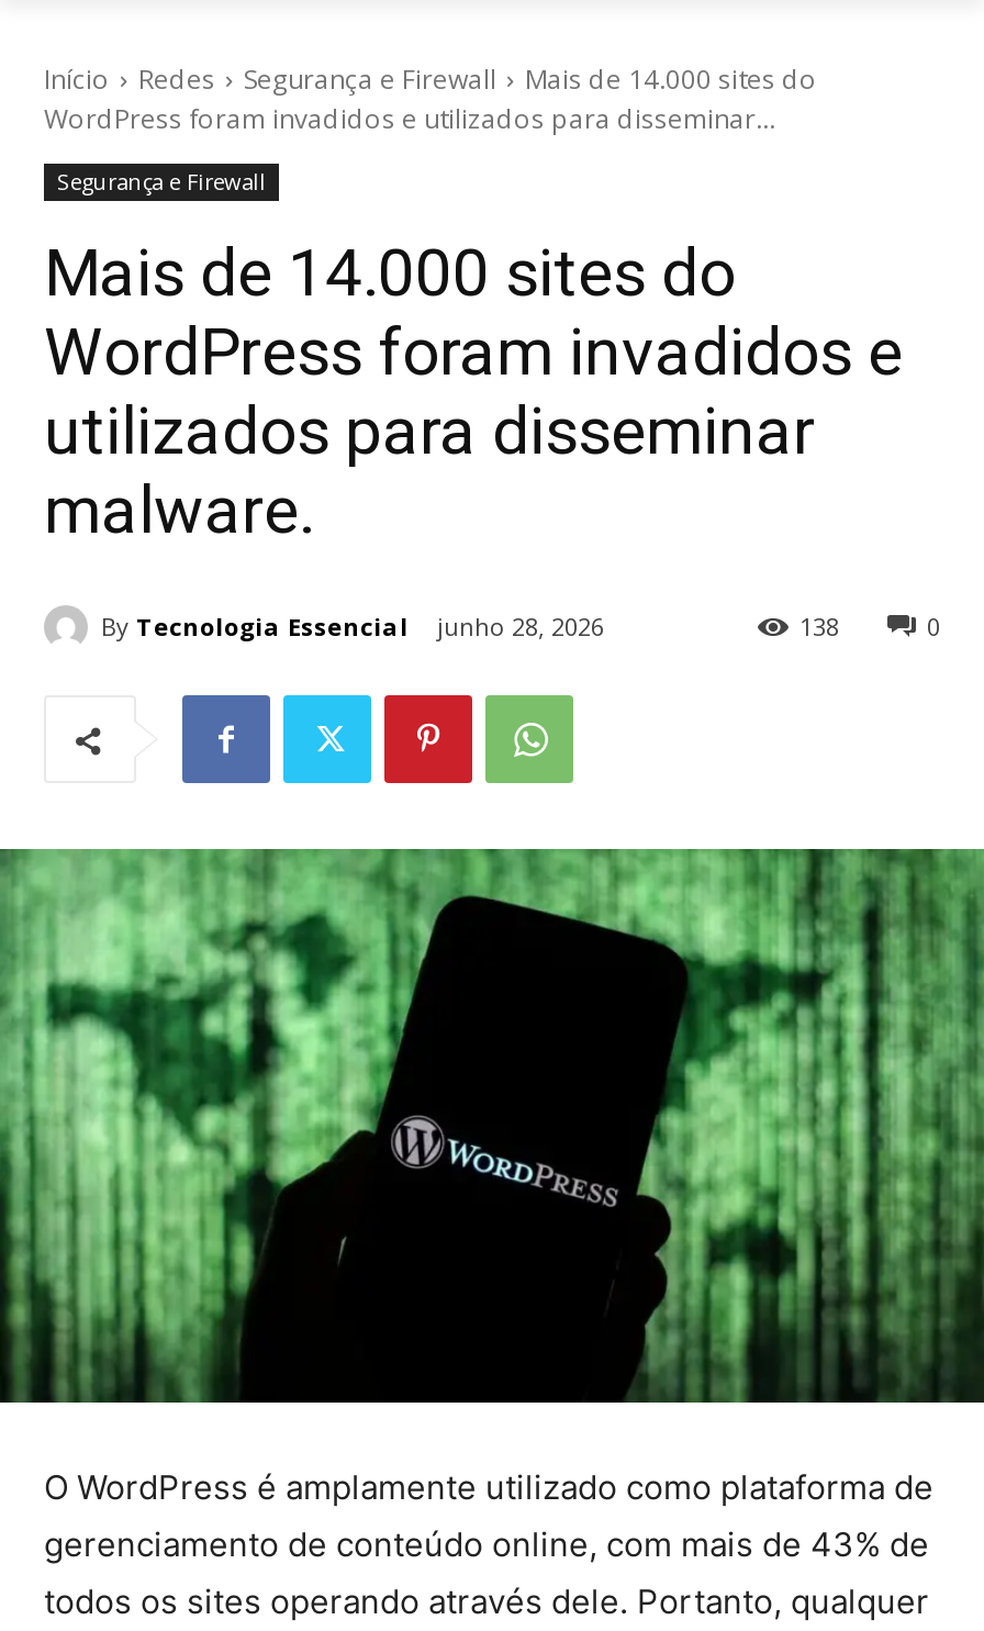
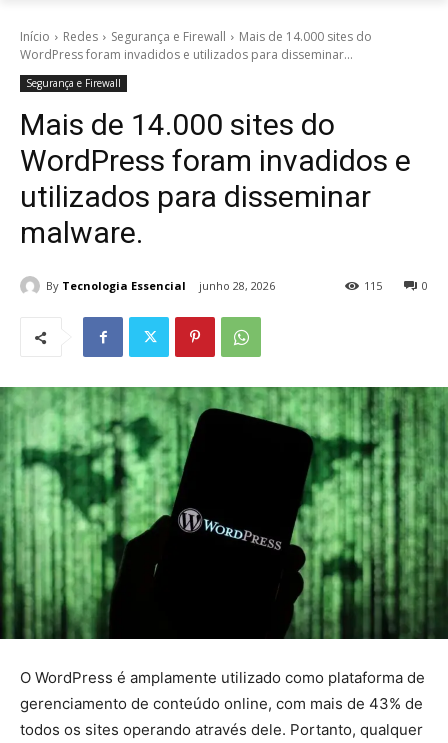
- 138
+ 115
